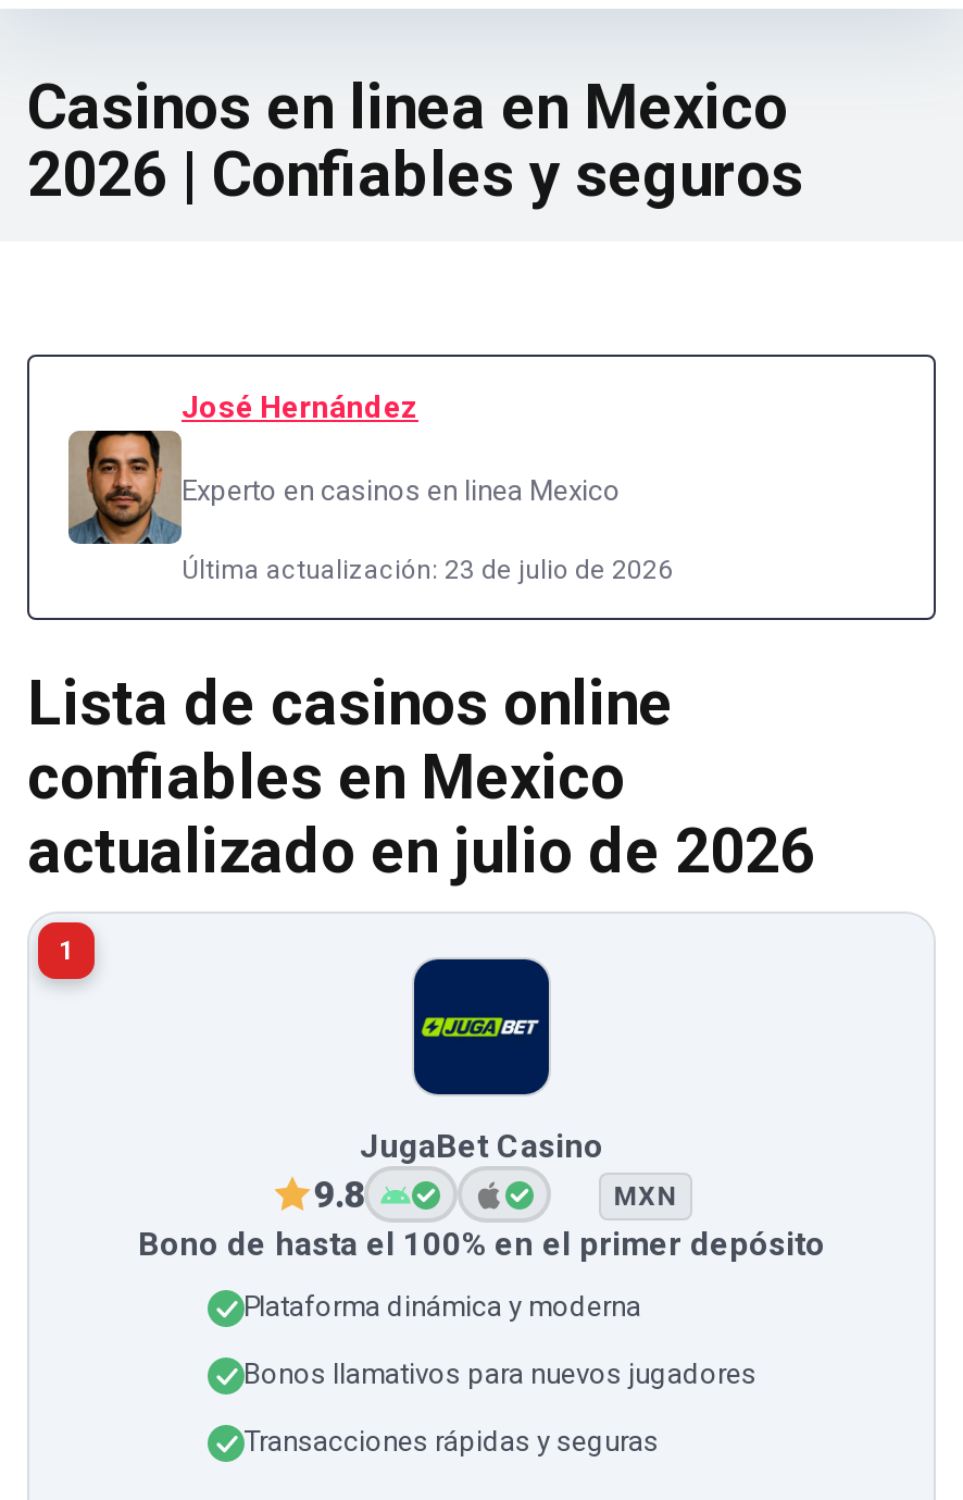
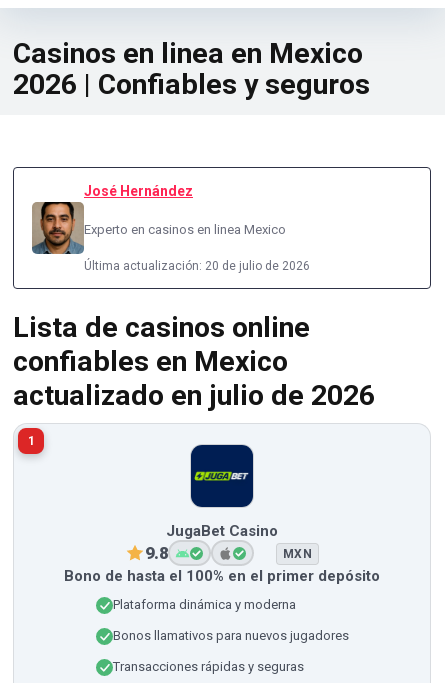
- Última actualización: 23 de julio de 2026
+ Última actualización: 20 de julio de 2026
